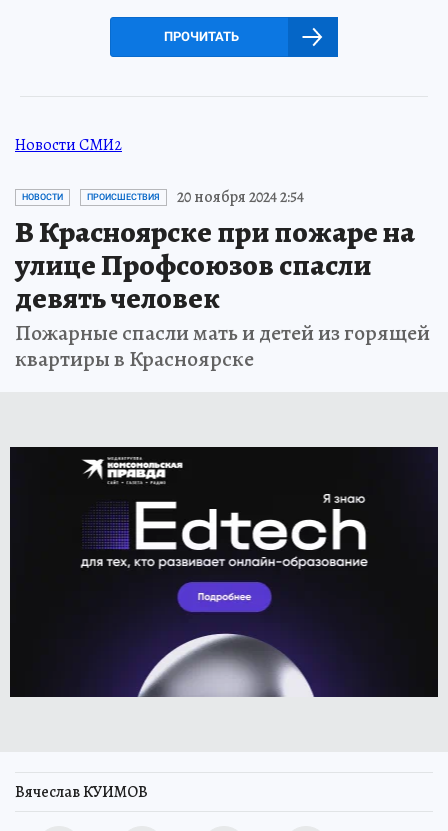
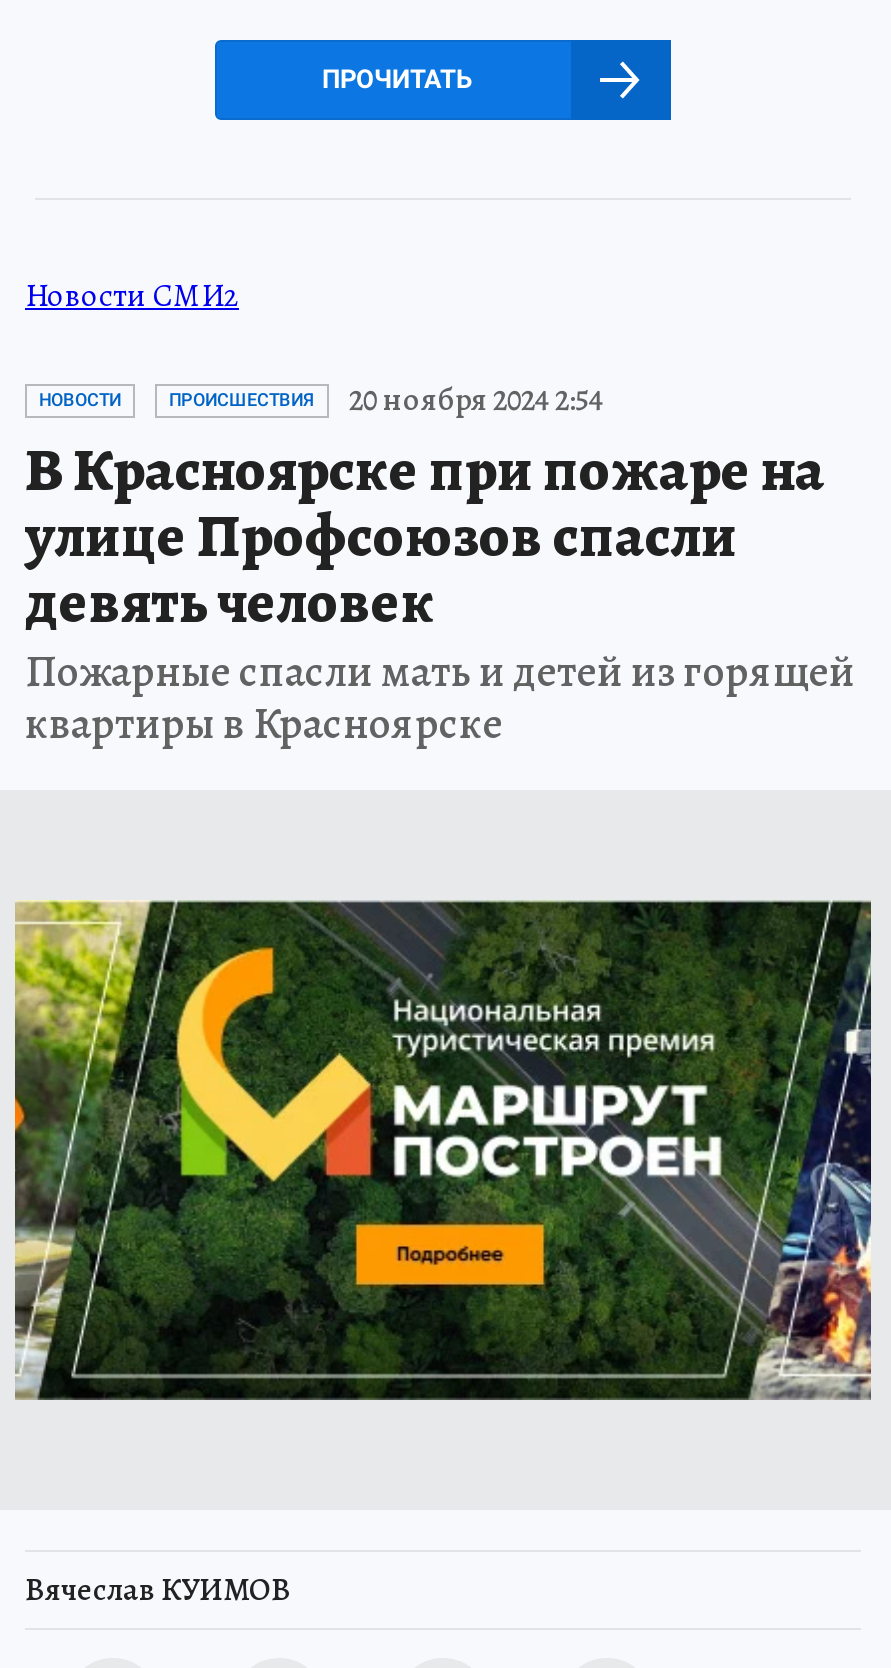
- [image]
+ [image]
